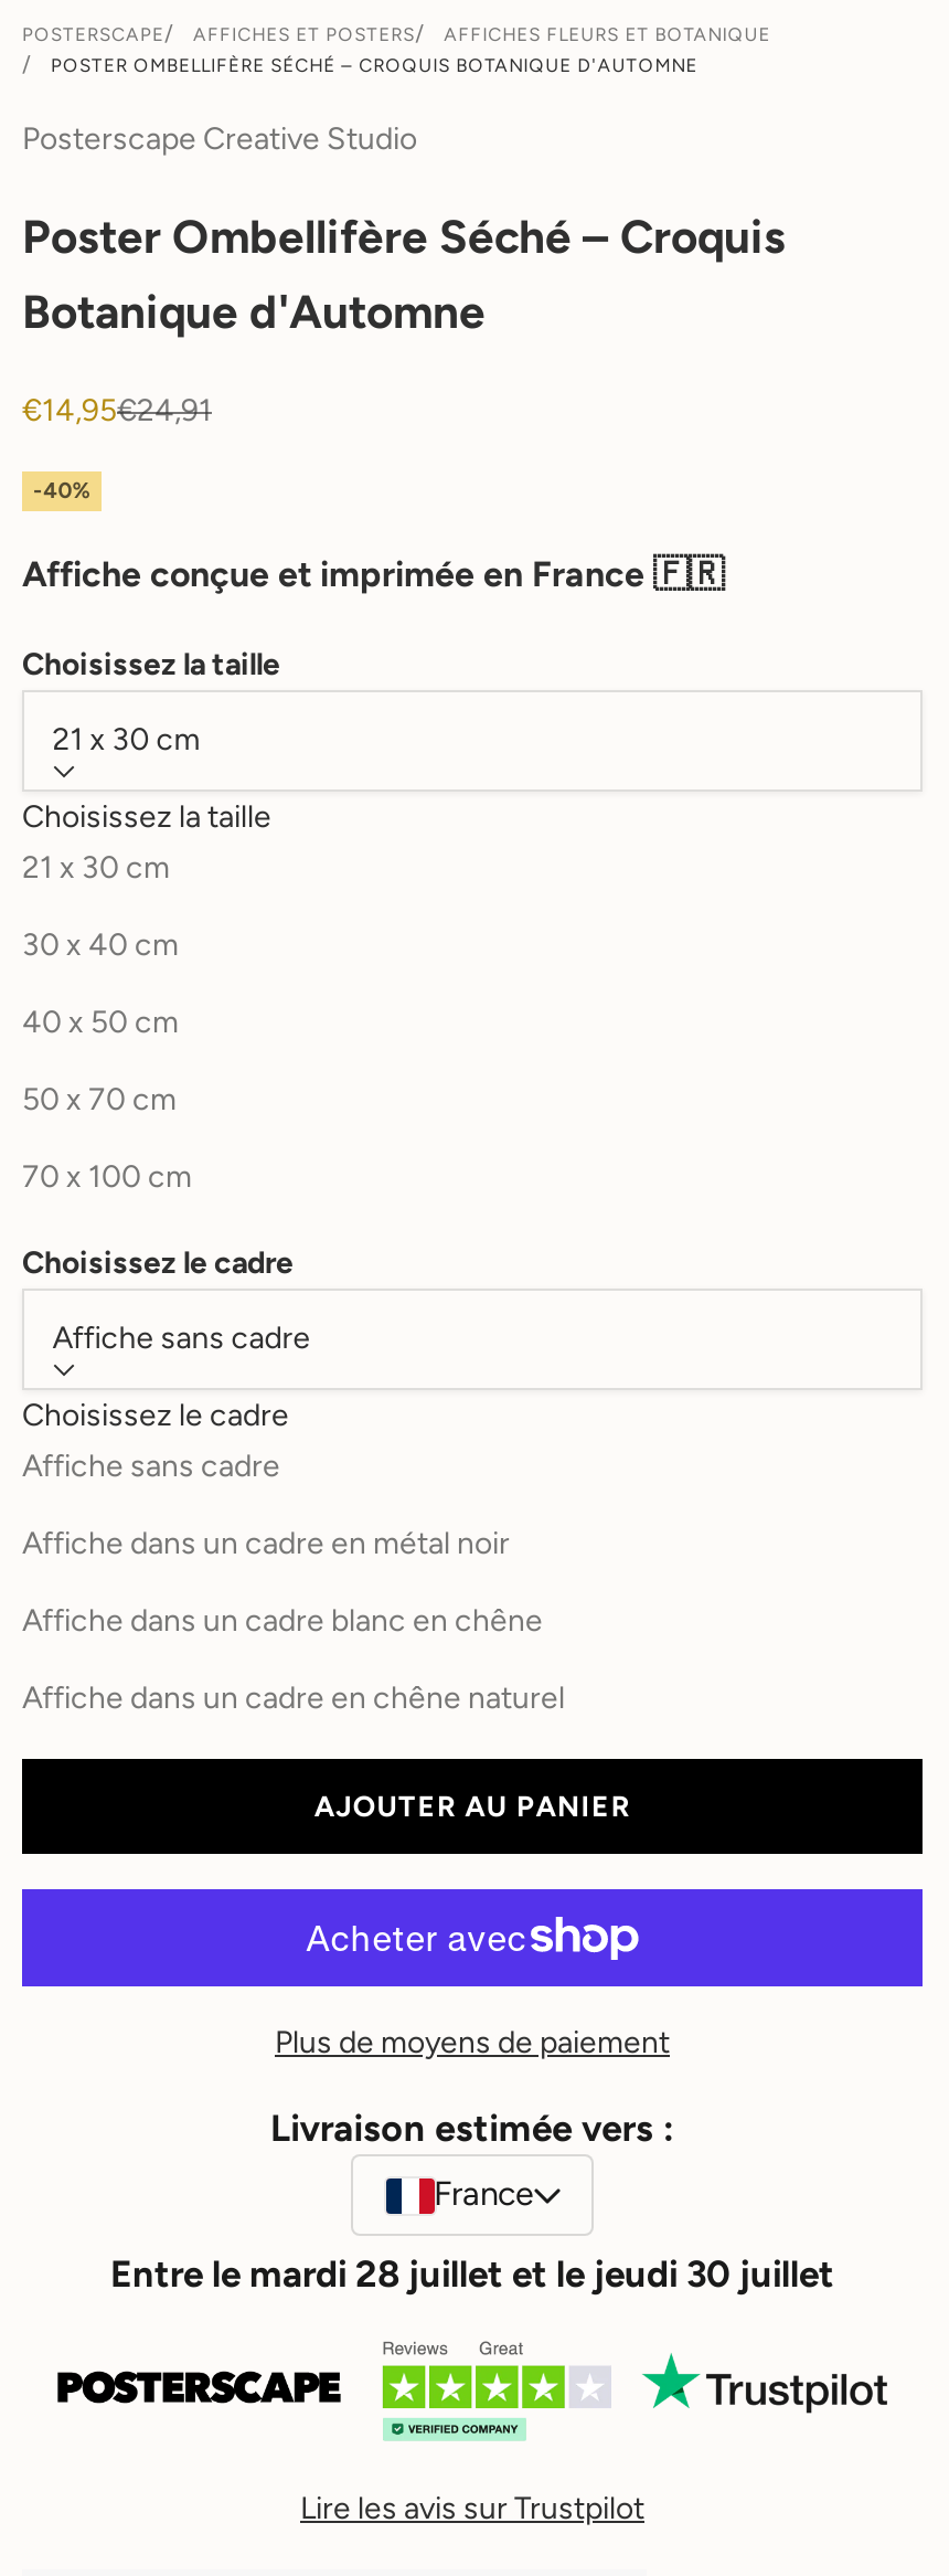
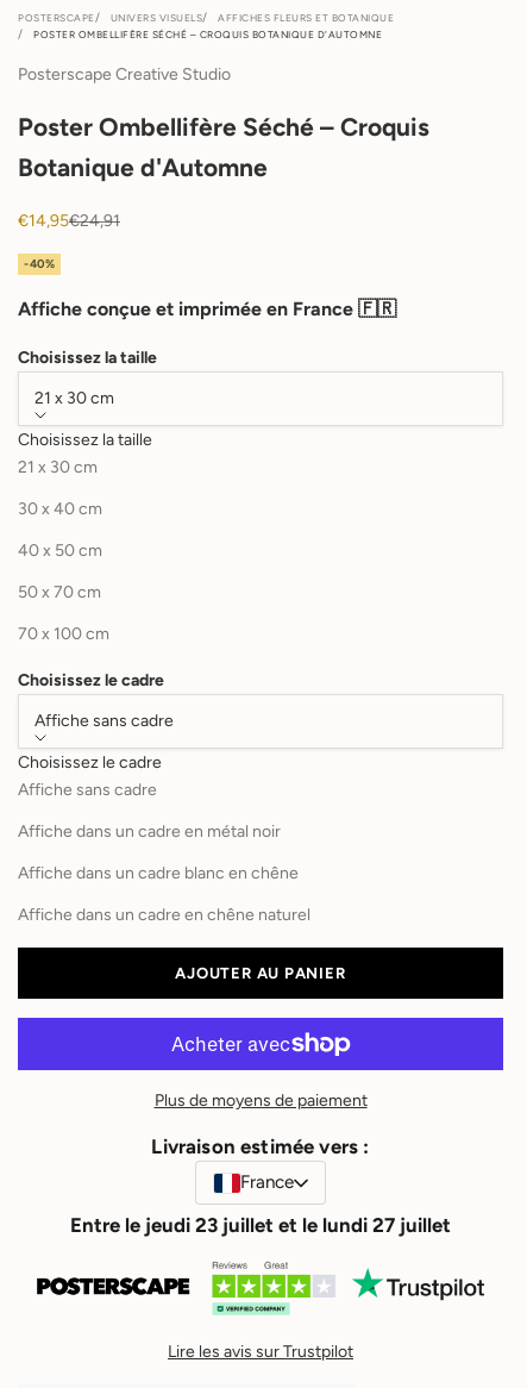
- AFFICHES ET POSTERS
+ UNIVERS VISUELS

- Entre le mardi 28 juillet et le jeudi 30 juillet
+ Entre le jeudi 23 juillet et le lundi 27 juillet
